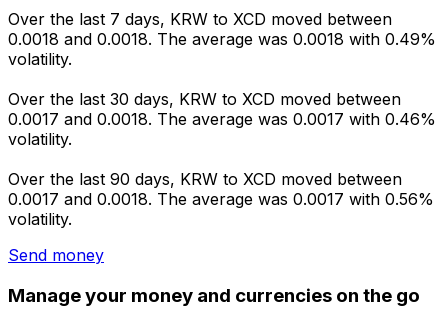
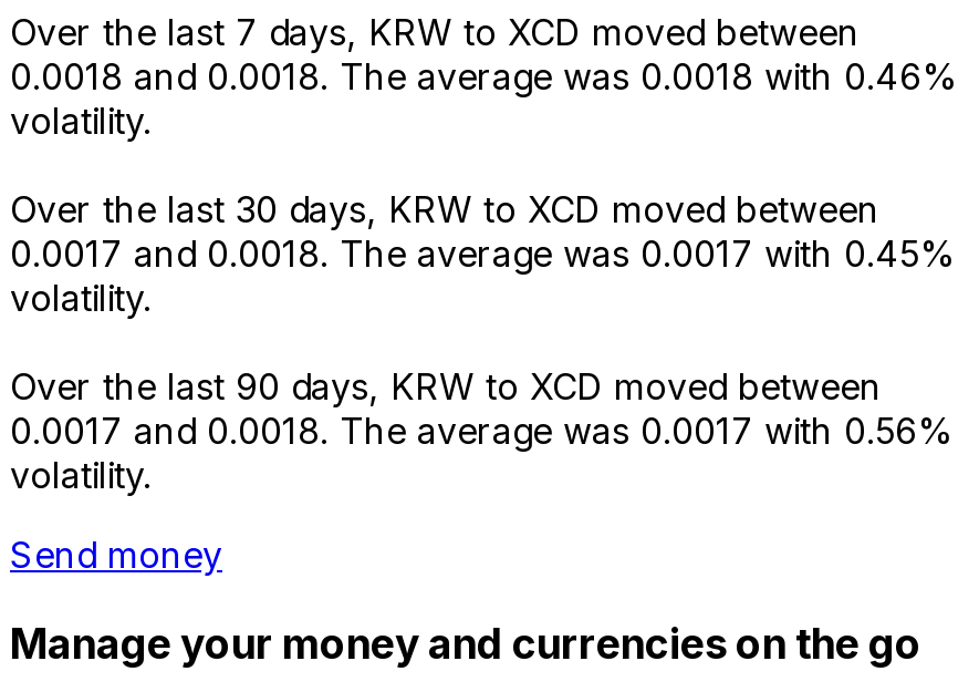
- 0.0018 and 0.0018. The average was 0.0018 with 0.49%
+ 0.0018 and 0.0018. The average was 0.0018 with 0.46%

- 0.0017 and 0.0018. The average was 0.0017 with 0.46%
+ 0.0017 and 0.0018. The average was 0.0017 with 0.45%
